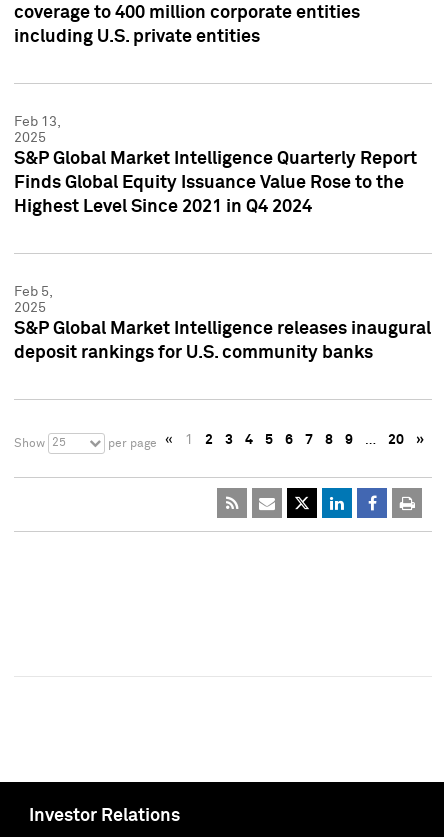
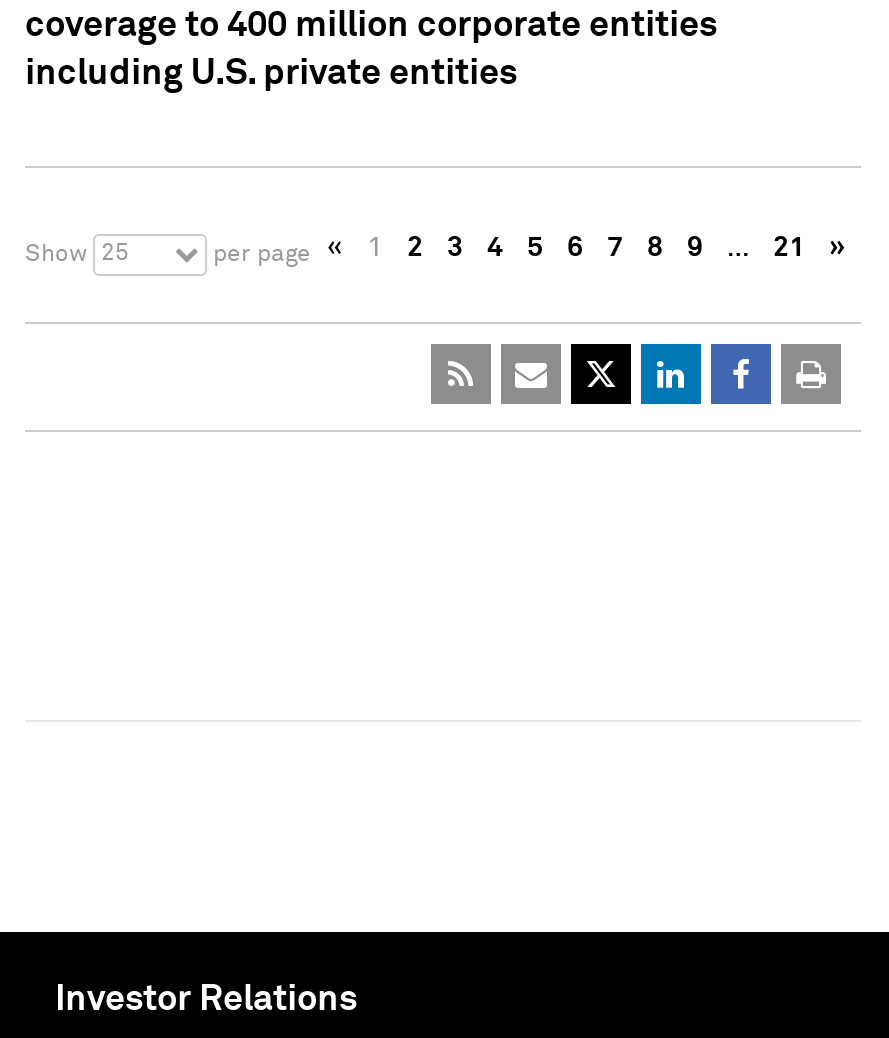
- Feb 13,
- 2025
- S&P Global Market Intelligence Quarterly Report
- Finds Global Equity Issuance Value Rose to the
- Highest Level Since 2021 in Q4 2024

- Feb 5,
- 2025
- S&P Global Market Intelligence releases inaugural
- deposit rankings for U.S. community banks

- 20
+ 21
